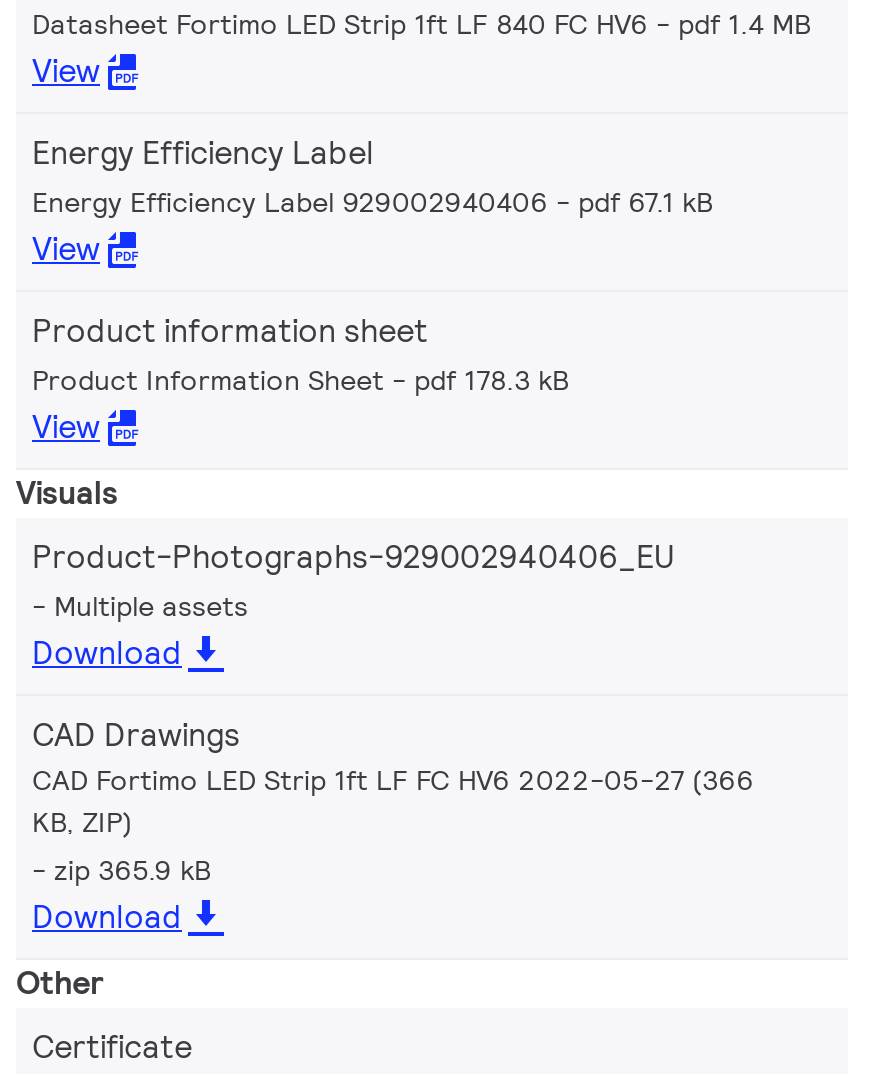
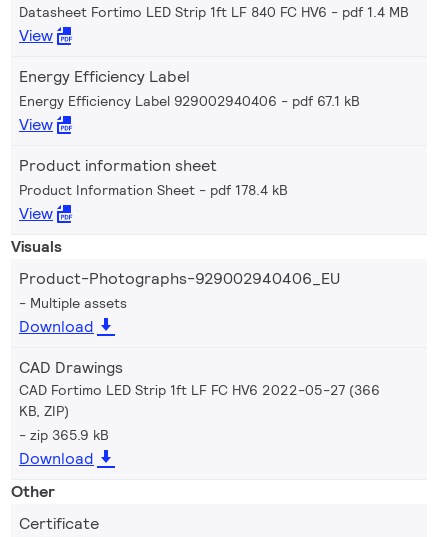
- Product Information Sheet pdf 178.3 kB
+ Product Information Sheet pdf 178.4 kB
